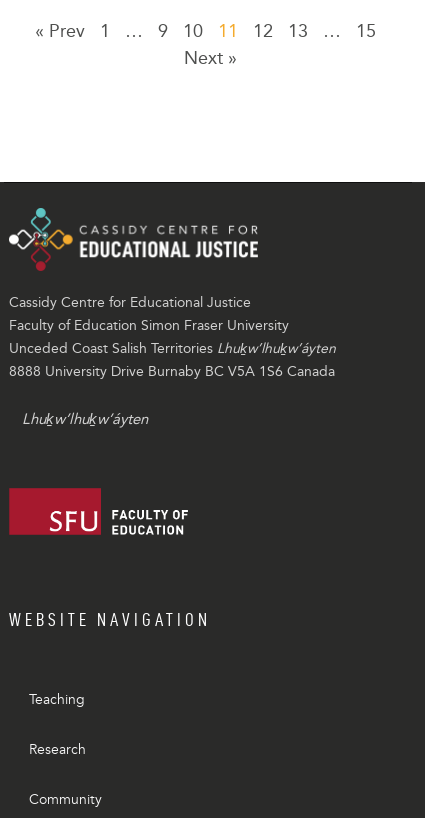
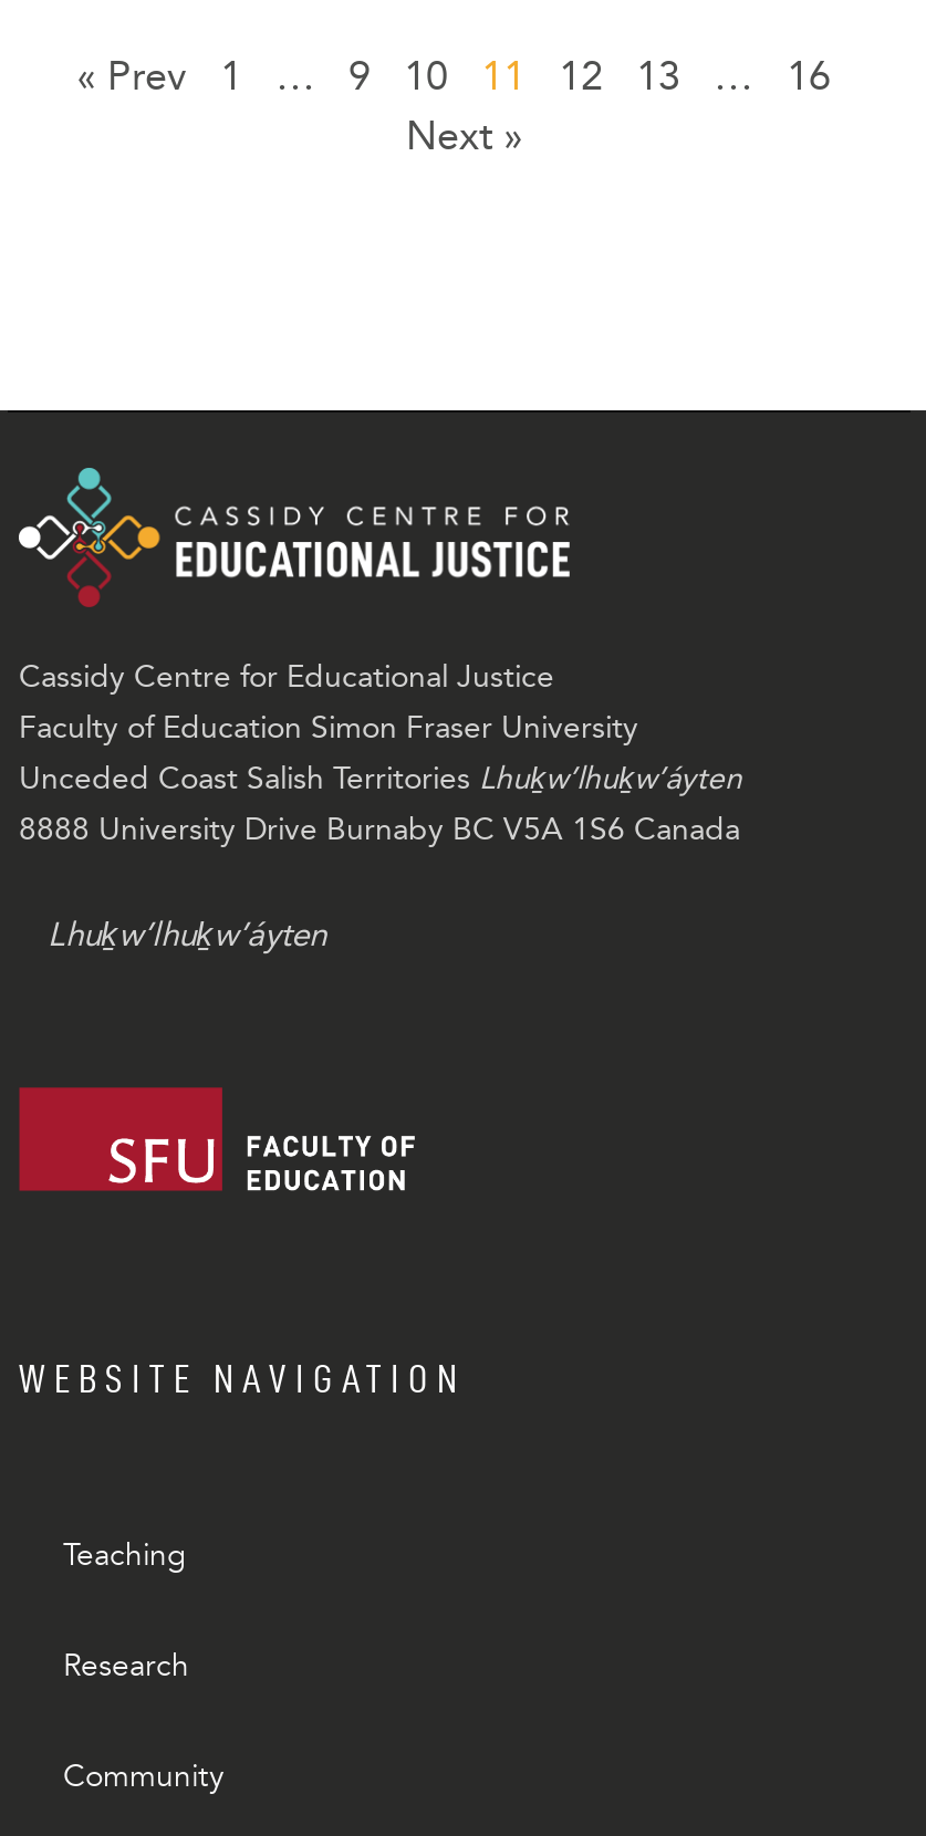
- 15
+ 16
